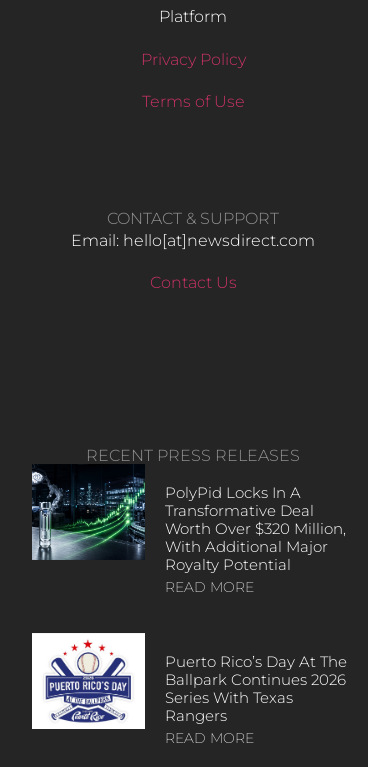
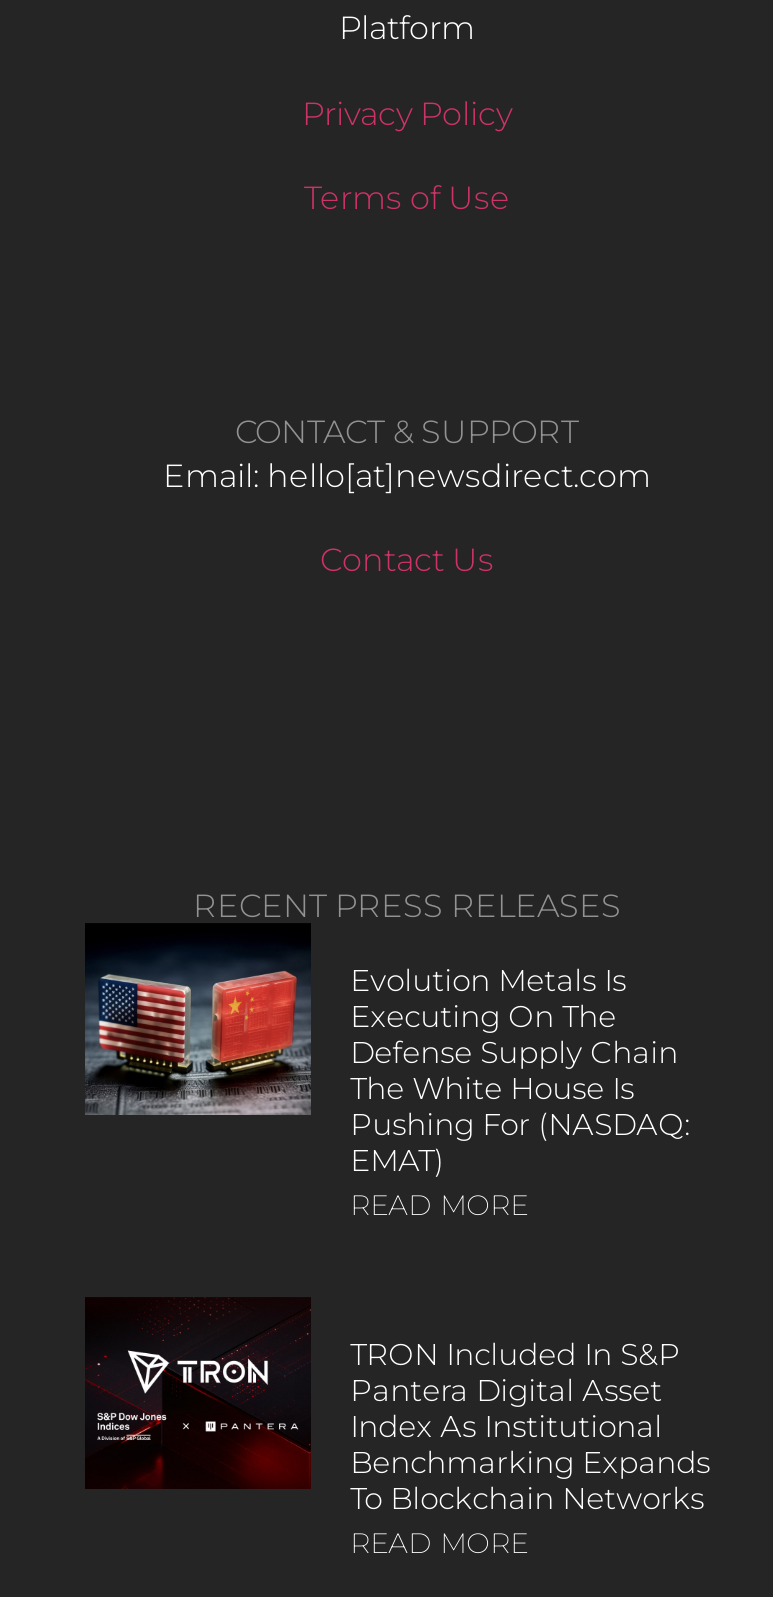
- [image]
- PolyPid Locks In A
- Transformative Deal
- Worth Over $320 Million,
- With Additional Major
- Royalty Potential
+ [image]
+ Evolution Metals Is
+ Executing On The
+ Defense Supply Chain
+ The White House Is
+ Pushing For (NASDAQ:
+ EMAT)

- [image]
- Puerto Rico’s Day At The
- Ballpark Continues 2026
- Series With Texas
- Rangers
+ [image]
+ TRON Included In S&P
+ Pantera Digital Asset
+ Index As Institutional
+ Benchmarking Expands
+ To Blockchain Networks
